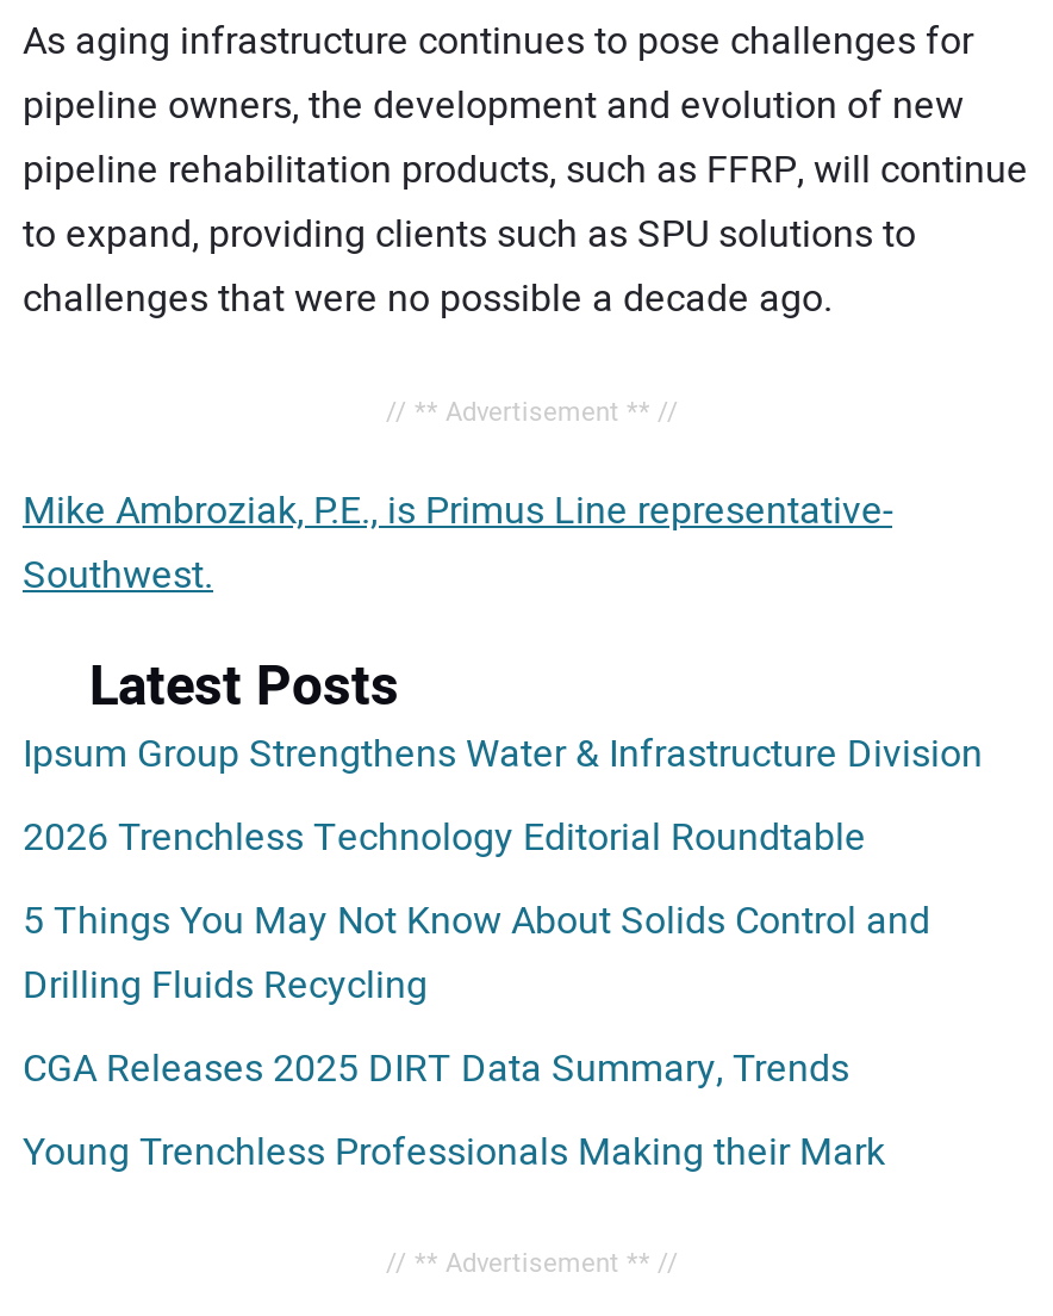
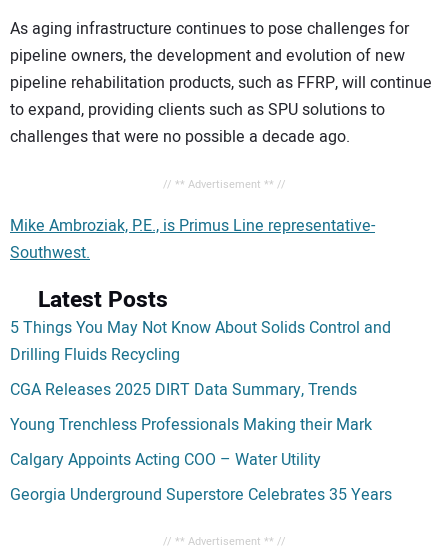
- Ipsum Group Strengthens Water & Infrastructure Division
- 2026 Trenchless Technology Editorial Roundtable

moved up: 5 Things You May Not Know About Solids Control and | Drilling Fluids Recycling | CGA Releases 2025 DIRT Data Summary, Trends | Young Trenchless Professionals Making their Mark

+ Calgary Appoints Acting COO – Water Utility
+ Georgia Underground Superstore Celebrates 35 Years
